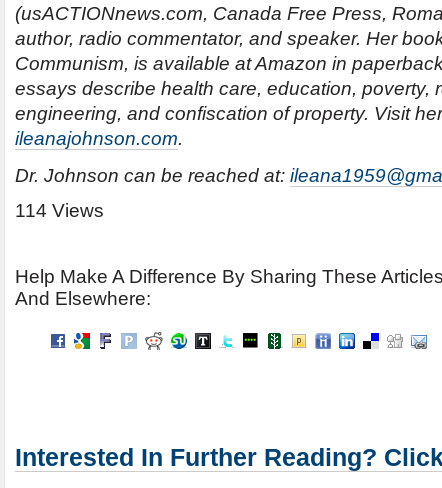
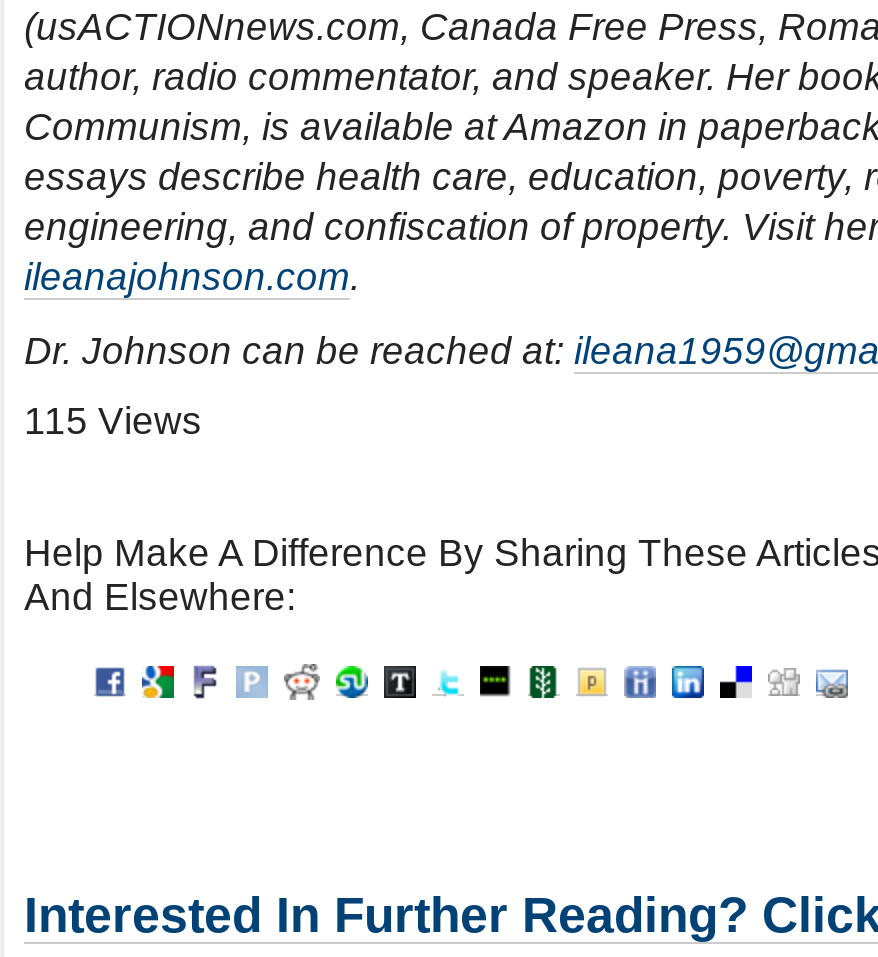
- 114 Views
+ 115 Views
